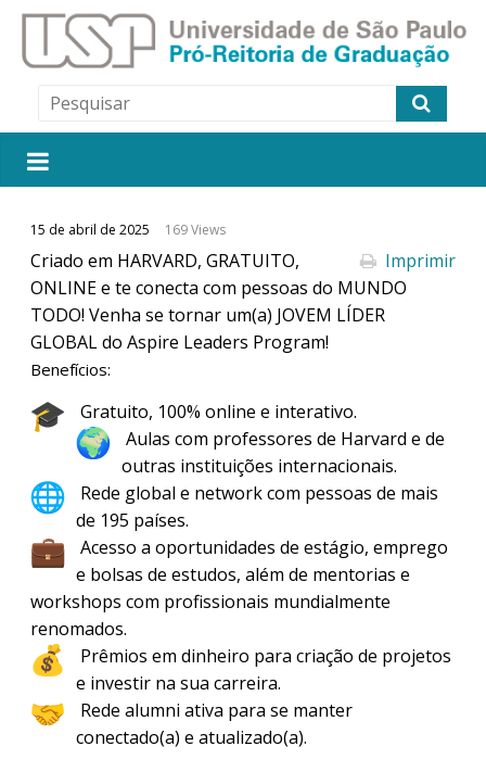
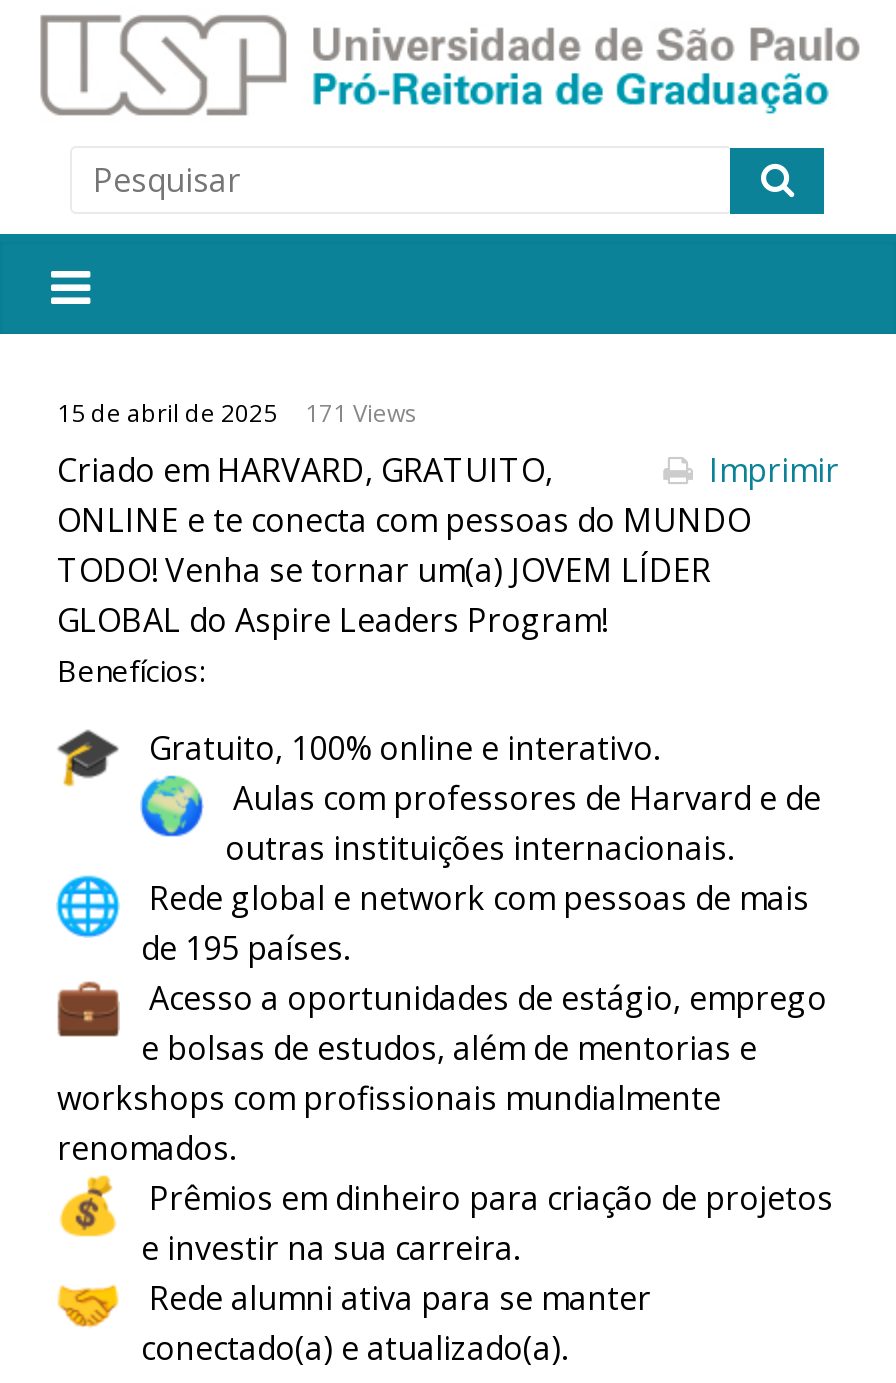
- 15 de abril de 2025 169 Views
+ 15 de abril de 2025 171 Views
